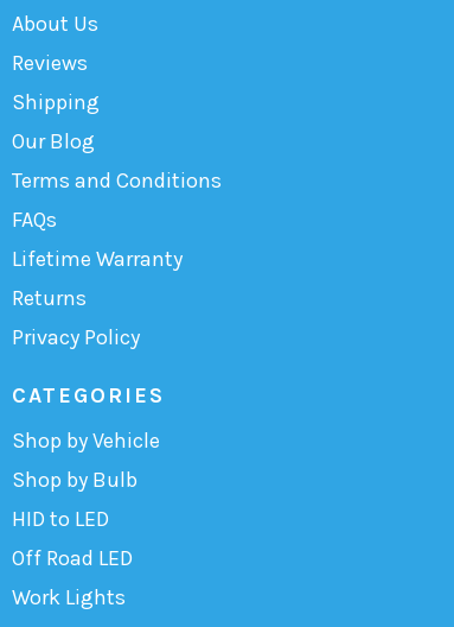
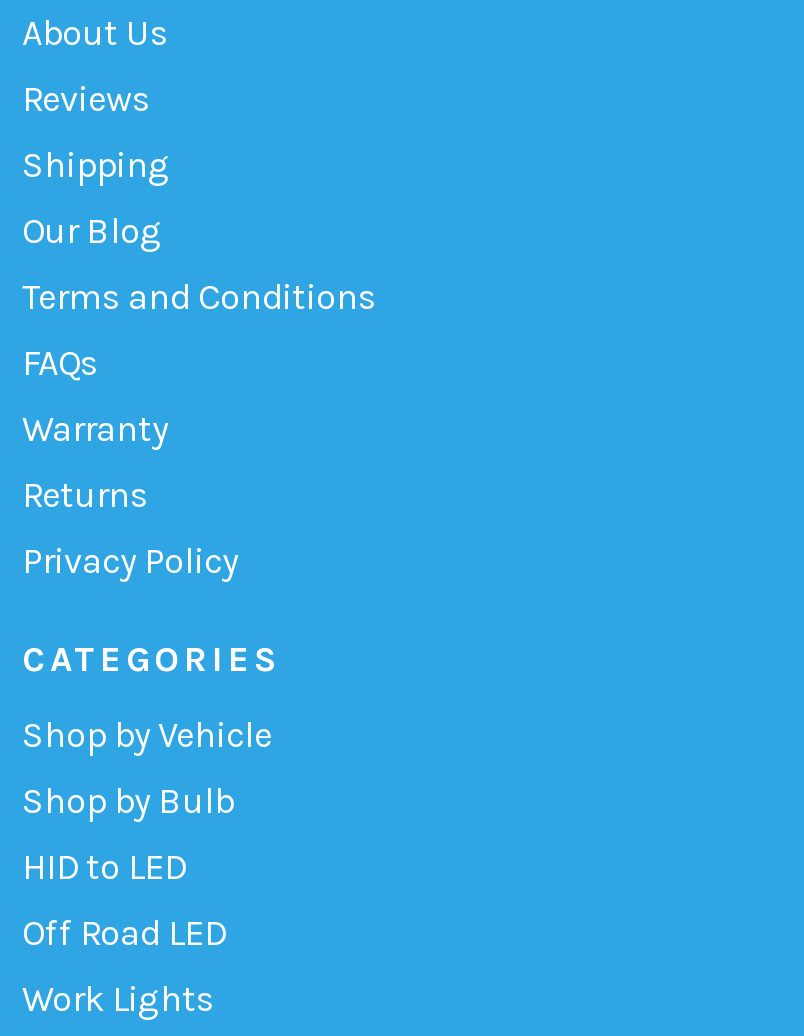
- Lifetime Warranty
+ Warranty
